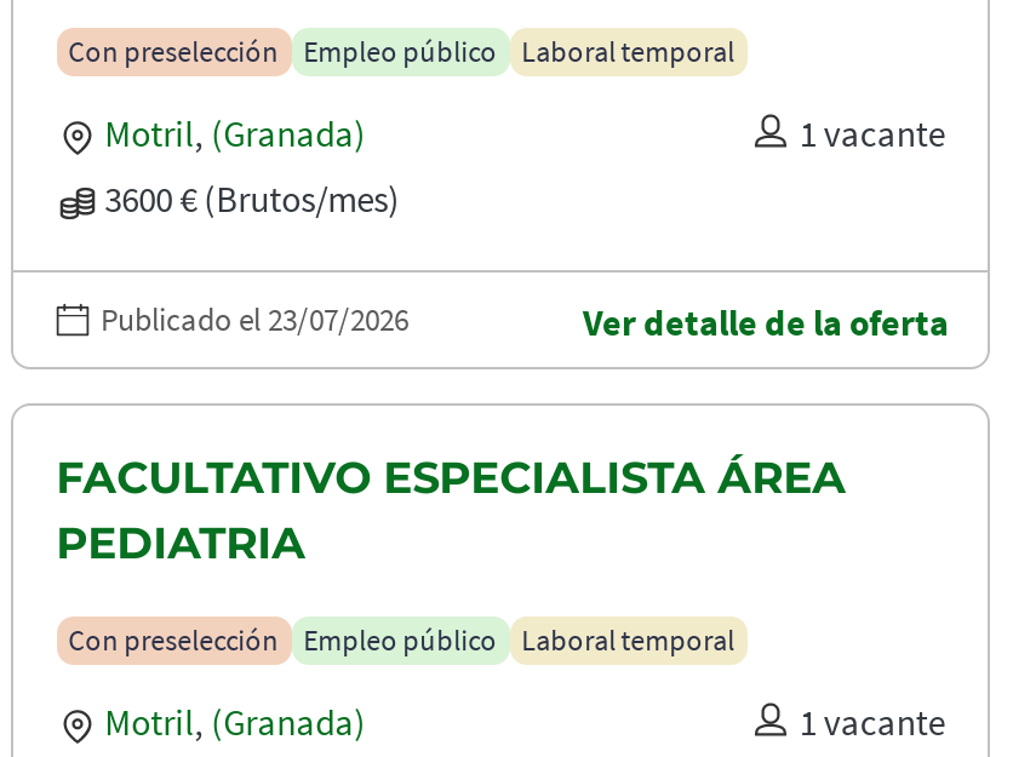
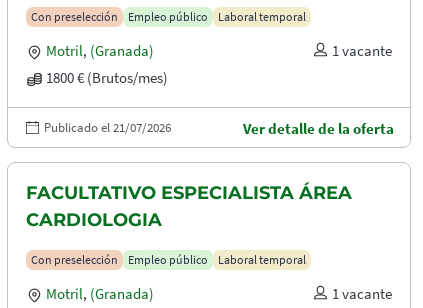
- 3600 € (Brutos/mes)
+ 1800 € (Brutos/mes)

- Publicado el 23/07/2026
+ Publicado el 21/07/2026

- PEDIATRIA
+ CARDIOLOGIA
